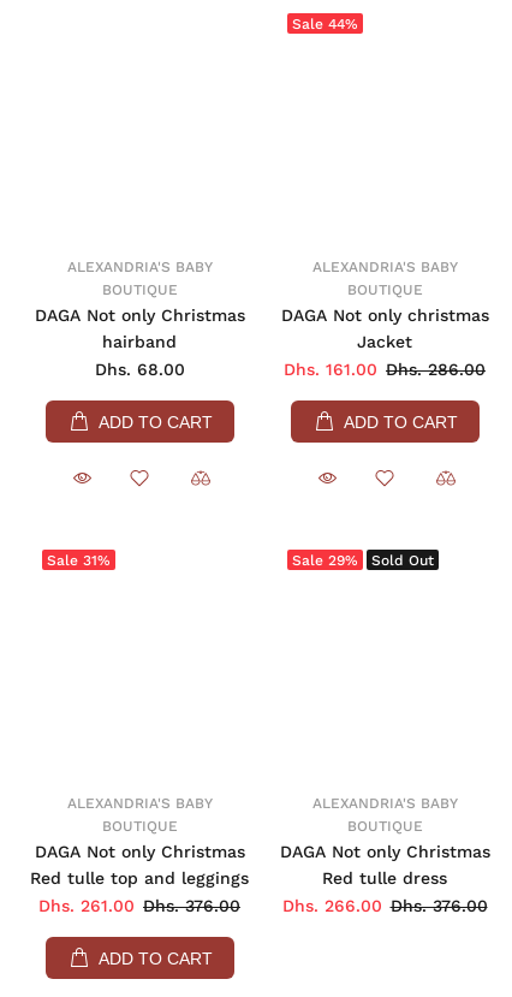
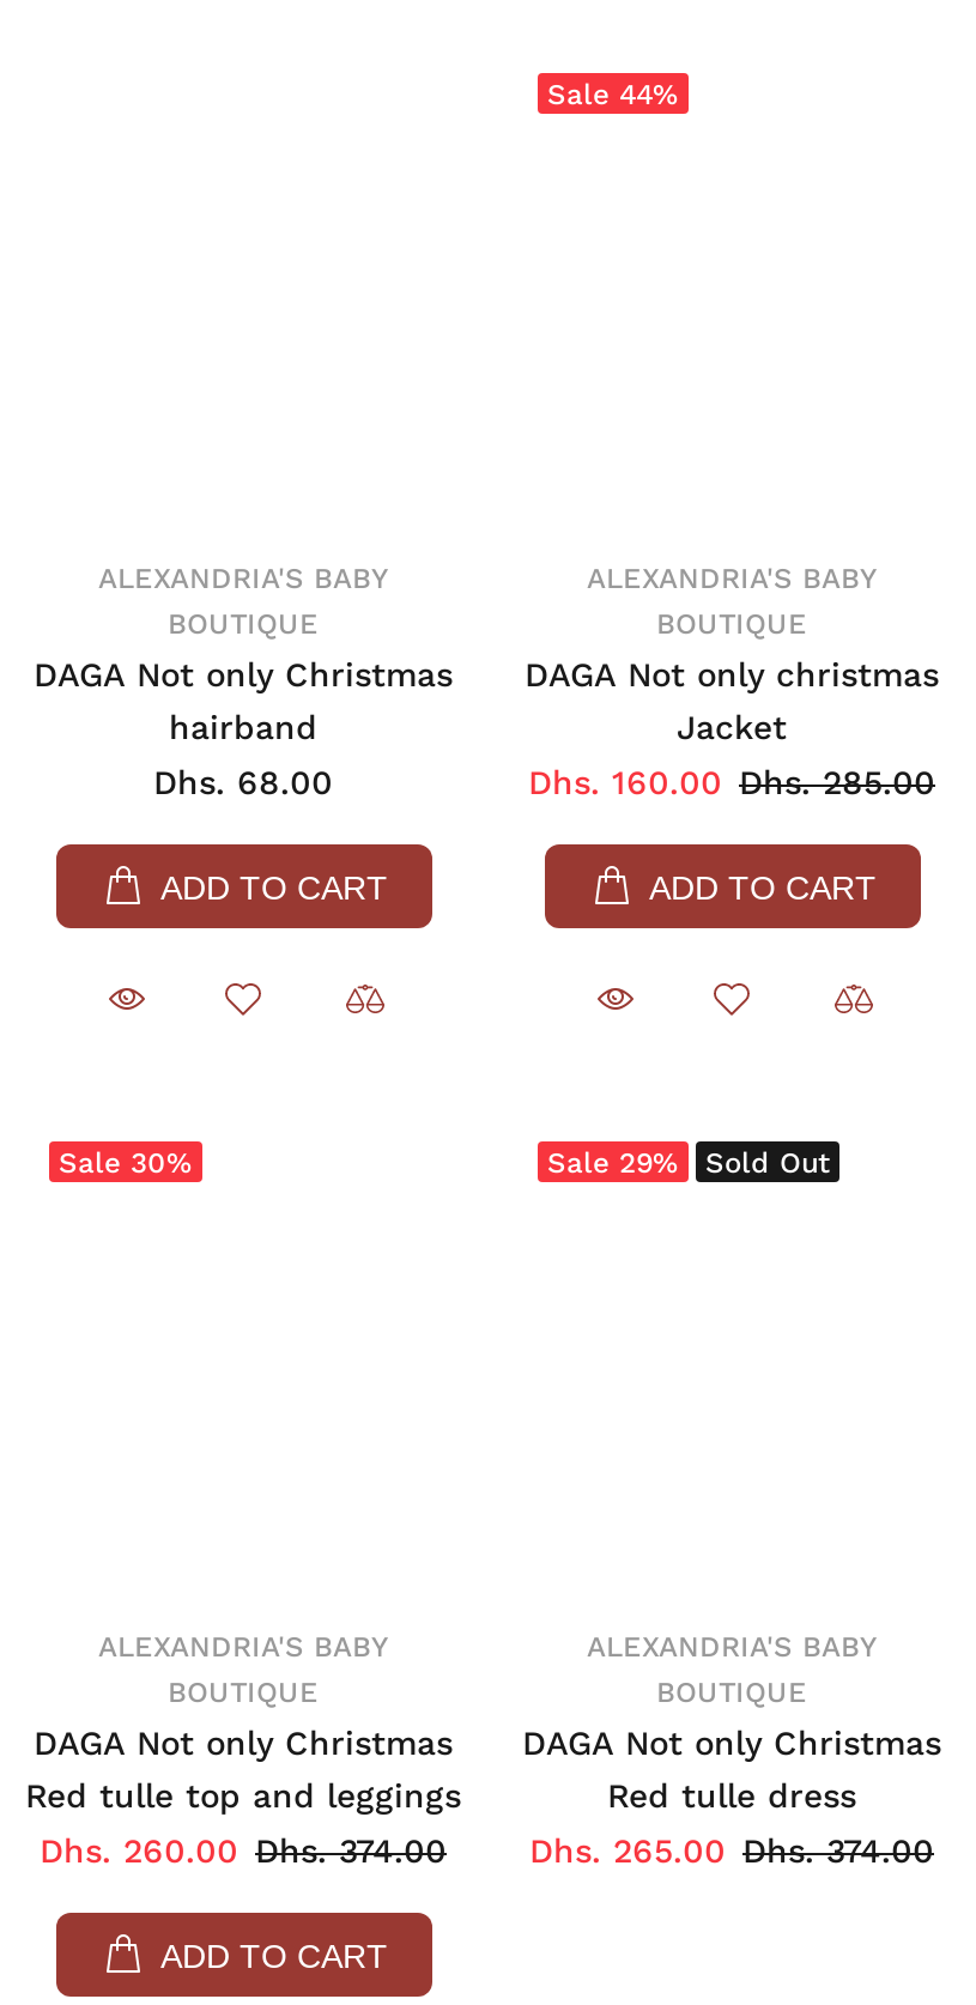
- Dhs. 161.00 Dhs. 286.00
+ Dhs. 160.00 Dhs. 285.00

- Sale 31%
+ Sale 30%

- Dhs. 261.00 Dhs. 376.00
+ Dhs. 260.00 Dhs. 374.00

- Dhs. 266.00 Dhs. 376.00
+ Dhs. 265.00 Dhs. 374.00
